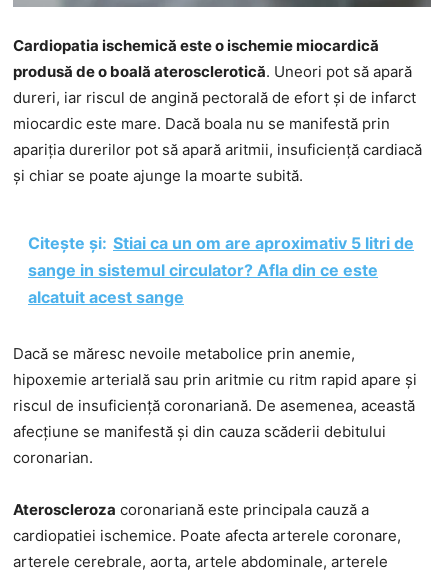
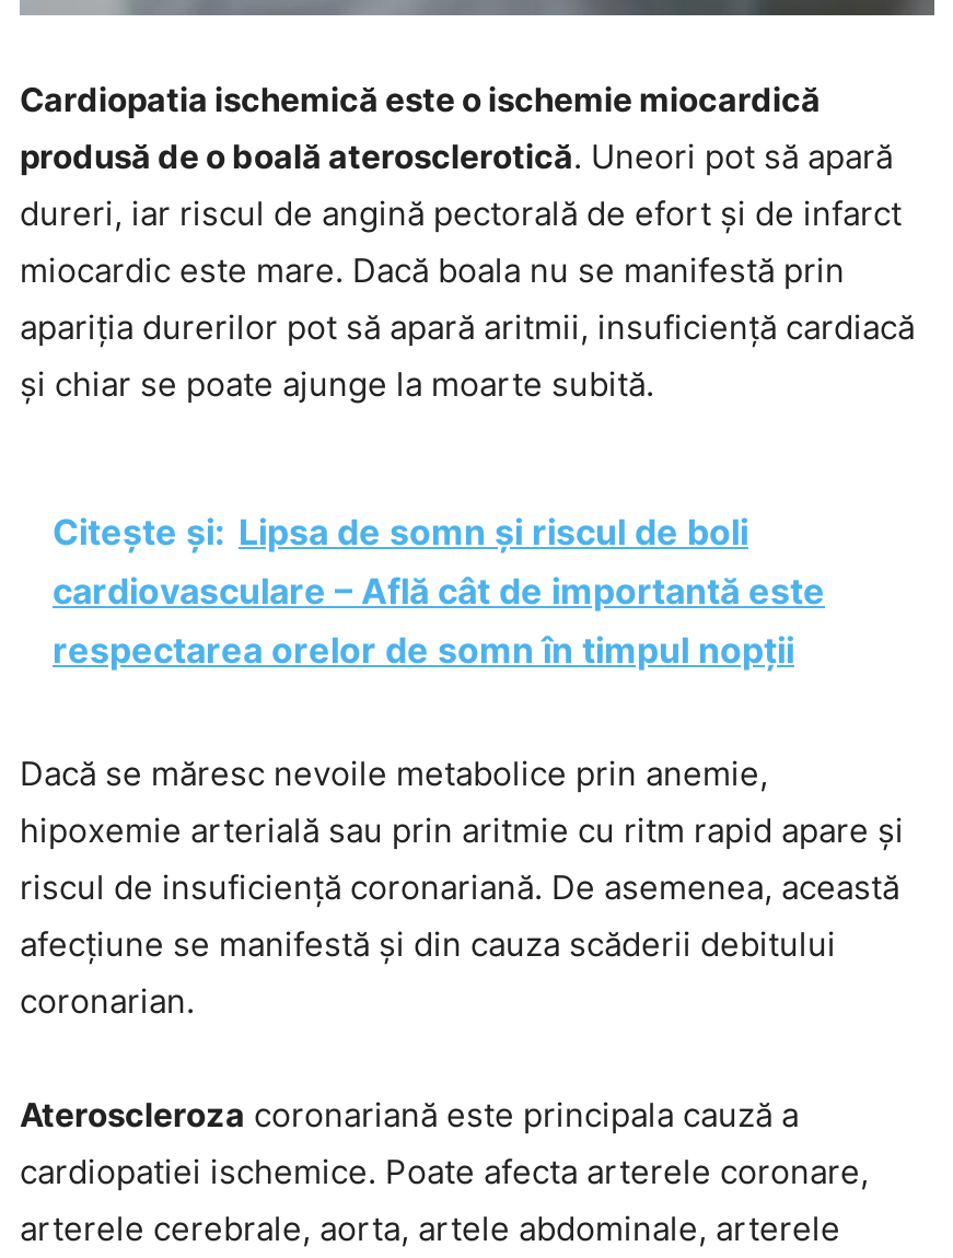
- Citește și: Stiai ca un om are aproximativ 5 litri de
- sange in sistemul circulator? Afla din ce este
- alcatuit acest sange
+ Citește și: Lipsa de somn și riscul de boli
+ cardiovasculare – Află cât de importantă este
+ respectarea orelor de somn în timpul nopții
